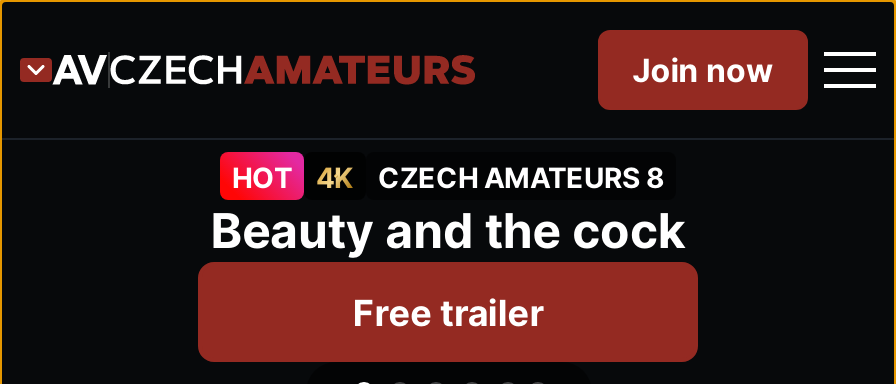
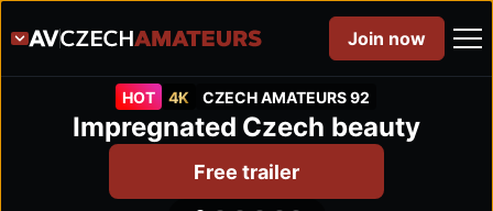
- CZECH AMATEURS 8
- Beauty and the cock
+ CZECH AMATEURS 92
+ Impregnated Czech beauty
